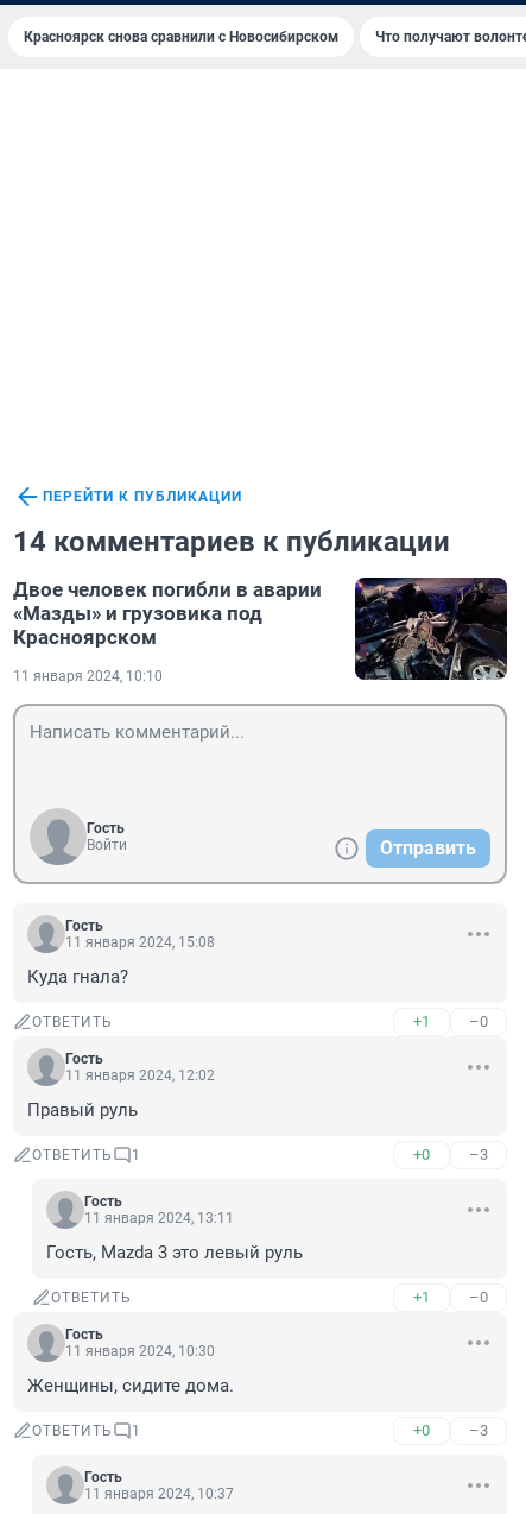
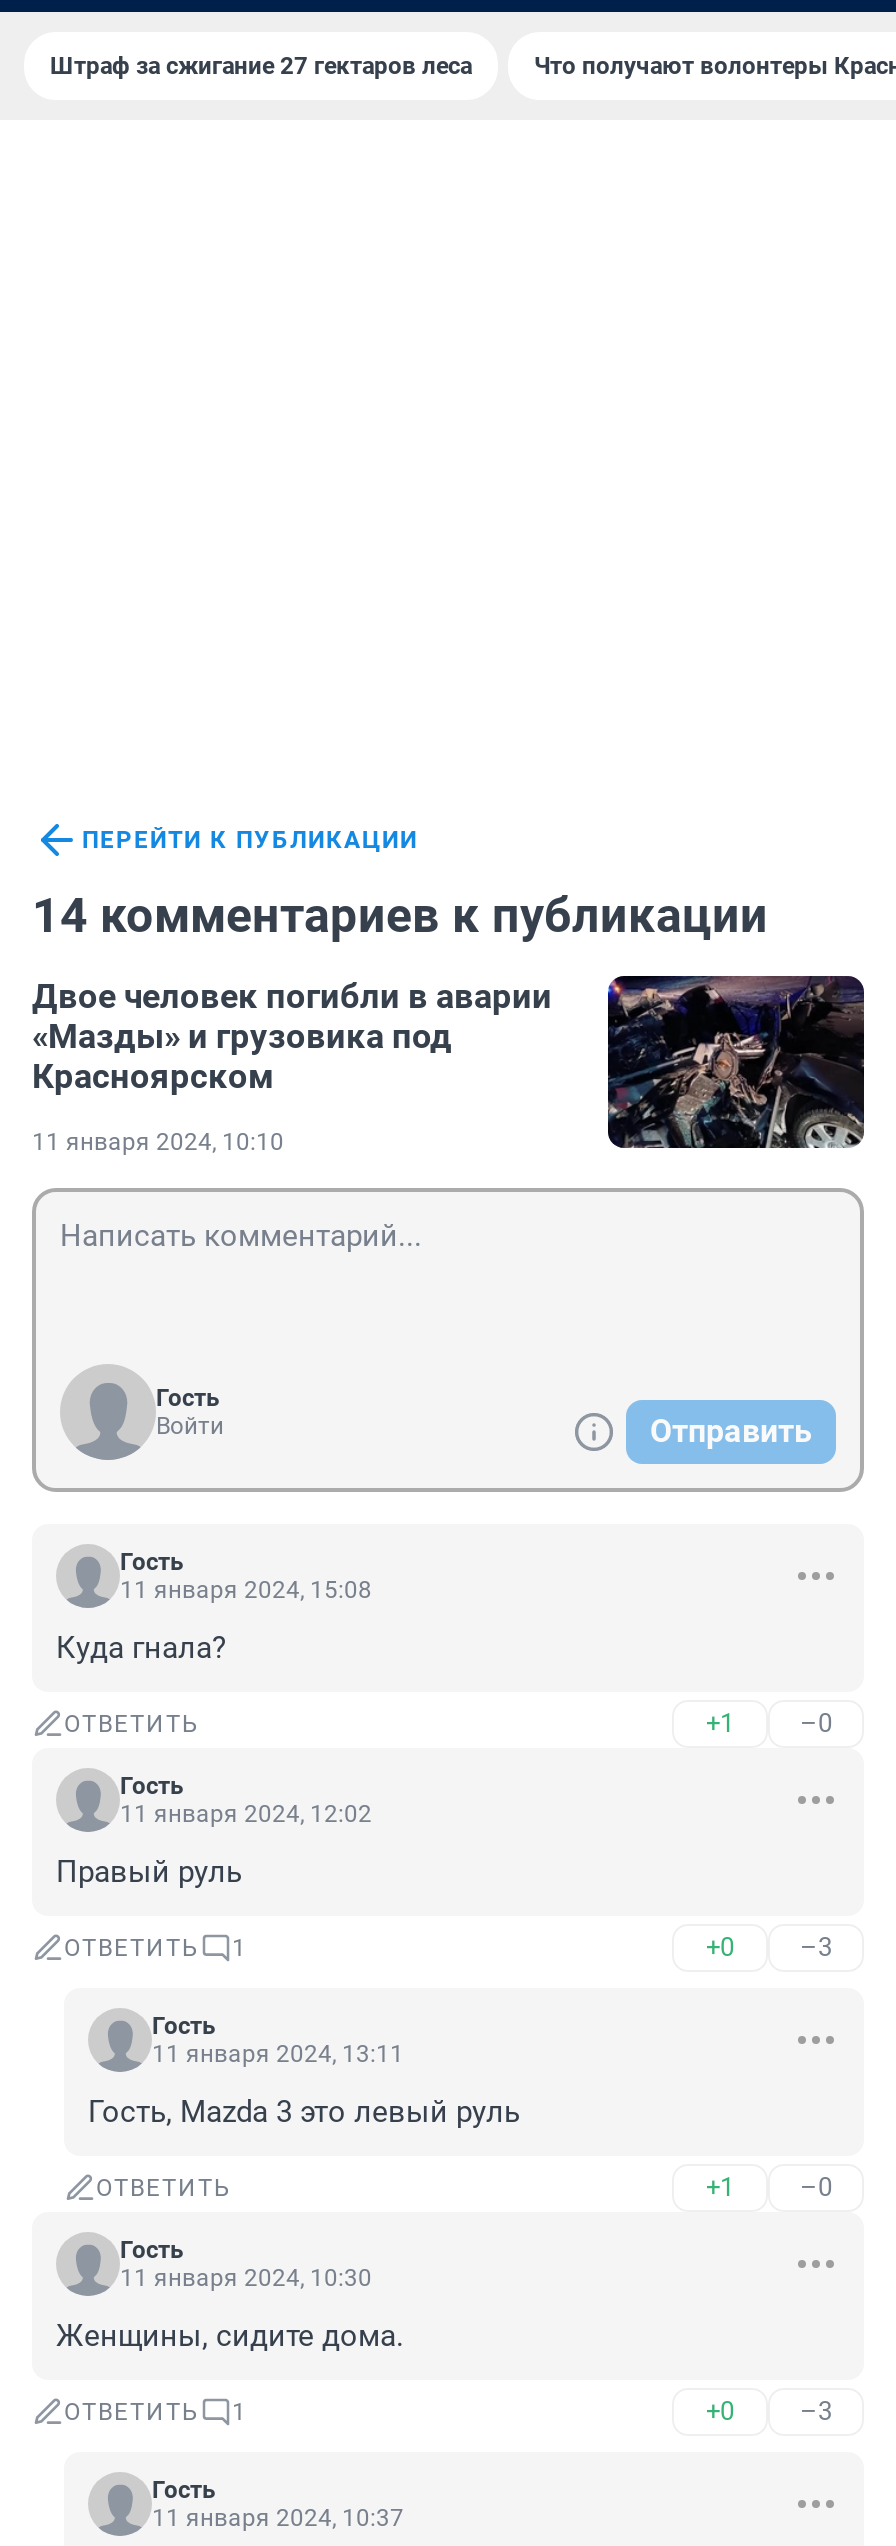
- Красноярск снова сравнили с Новосибирском
+ Штраф за сжигание 27 гектаров леса
